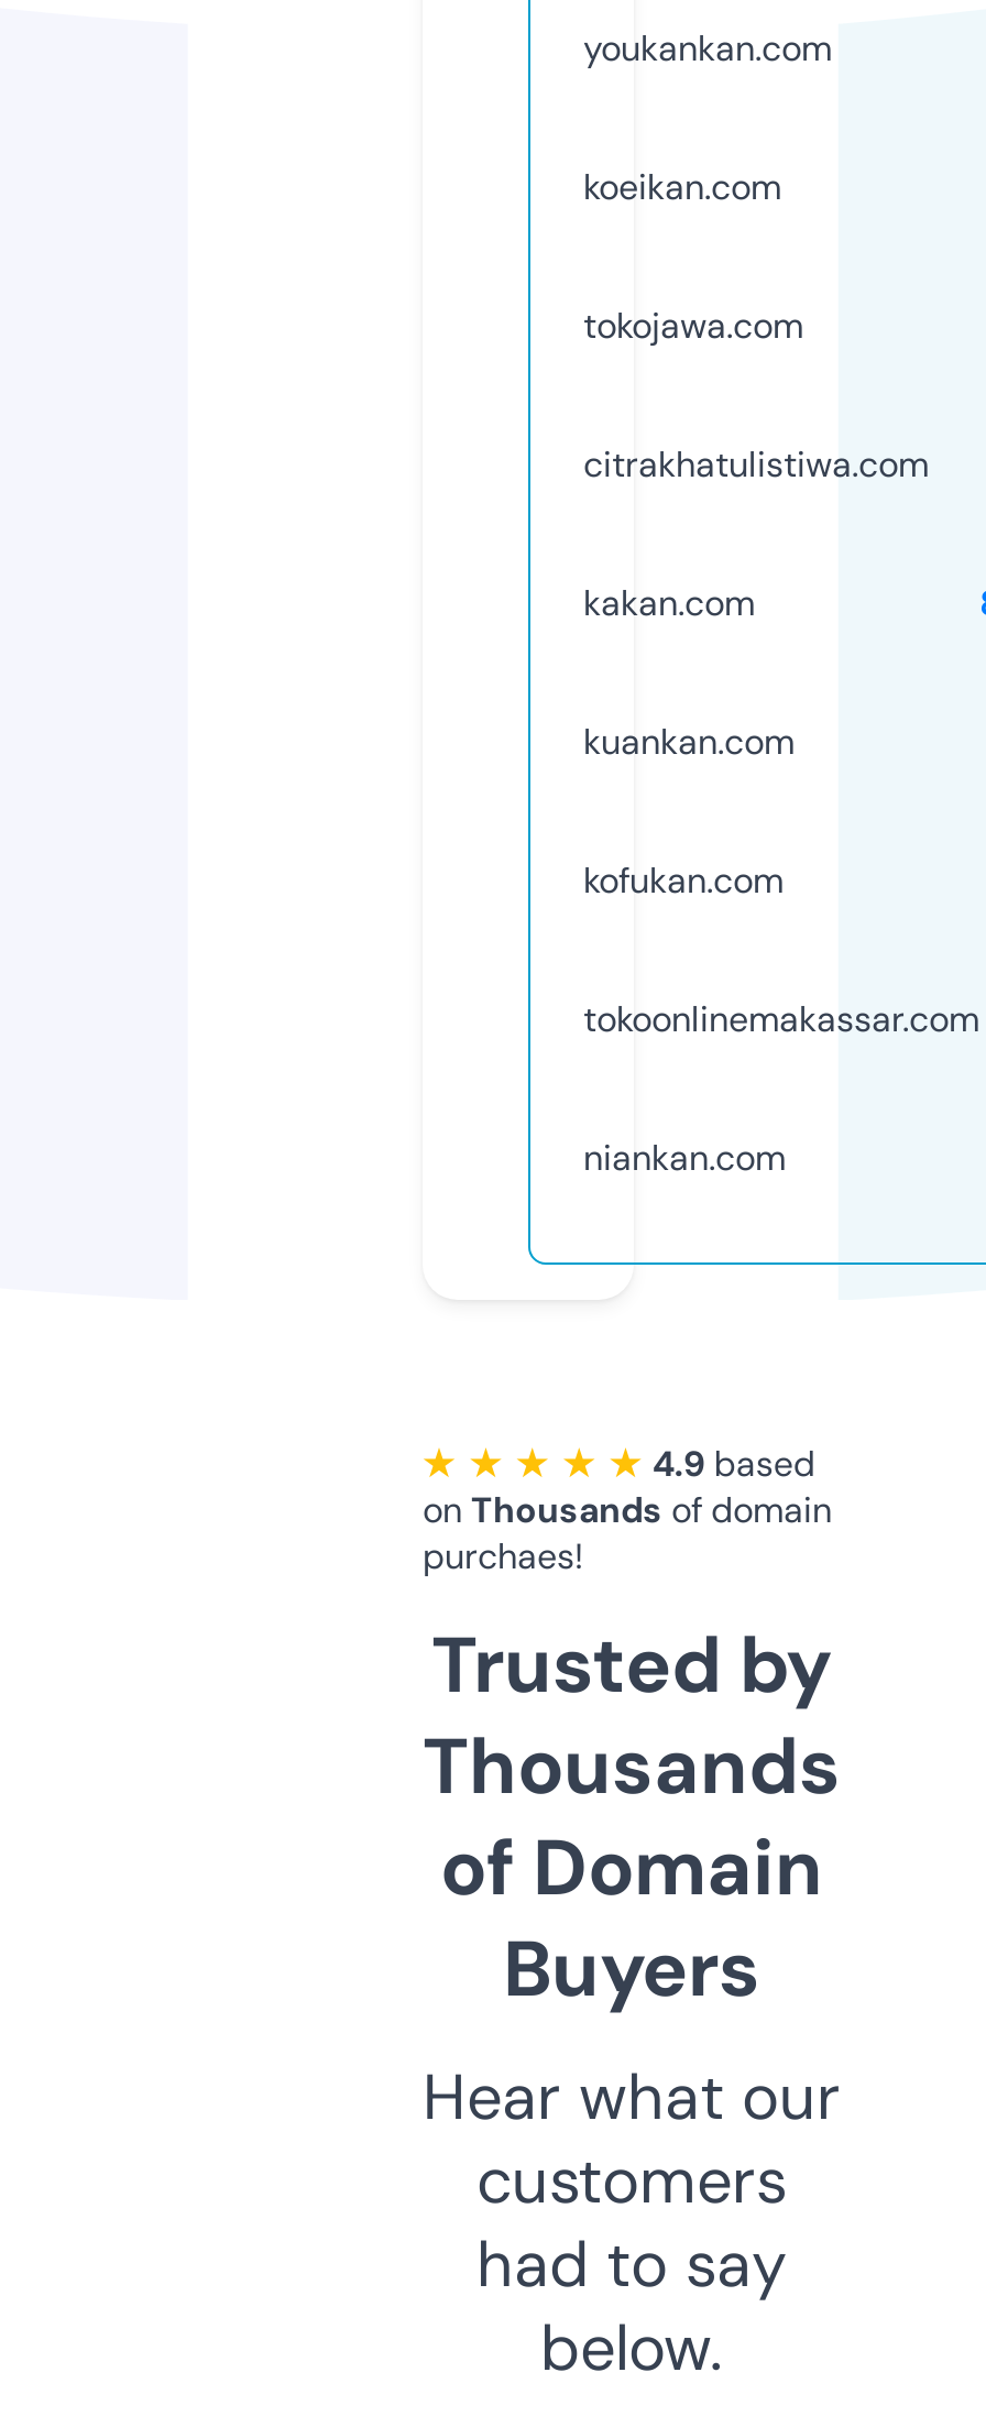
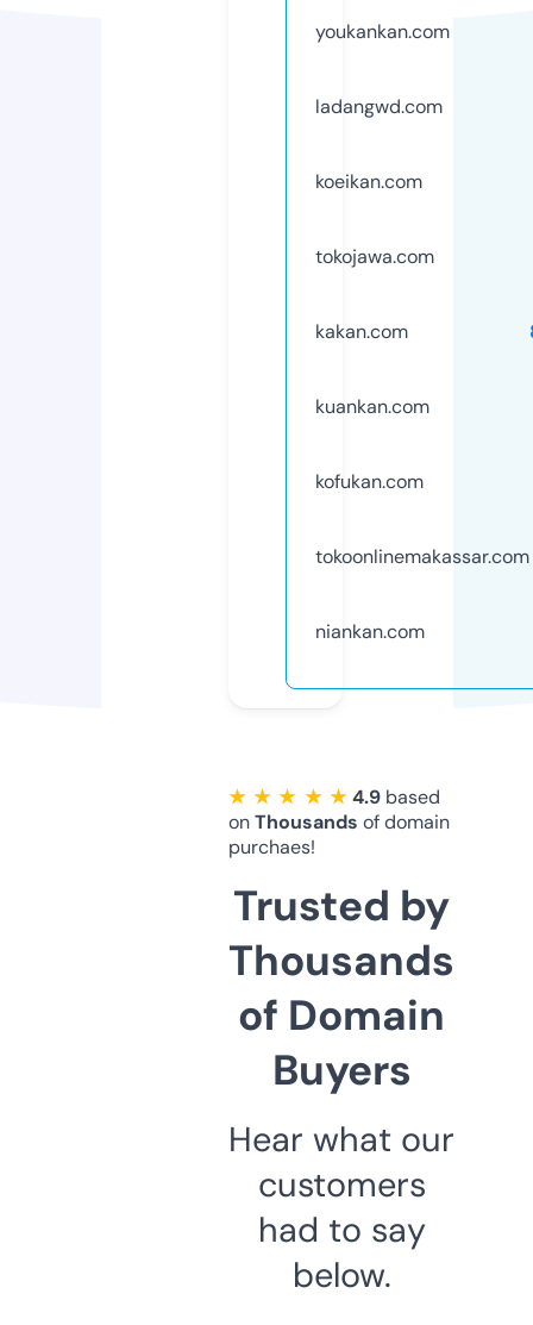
+ ladangwd.com

moved down: koeikan.com | tokojawa.com

- citrakhatulistiwa.com
